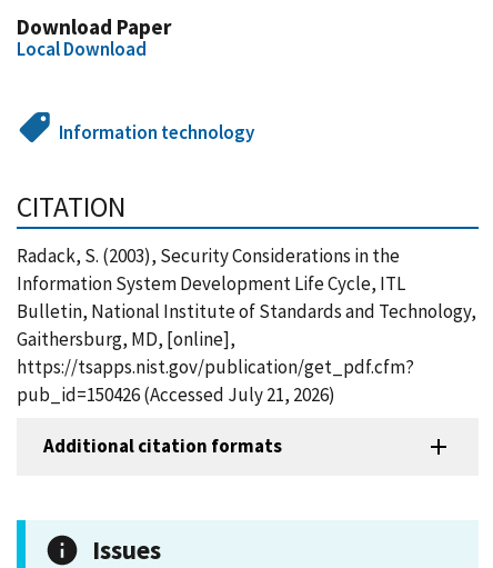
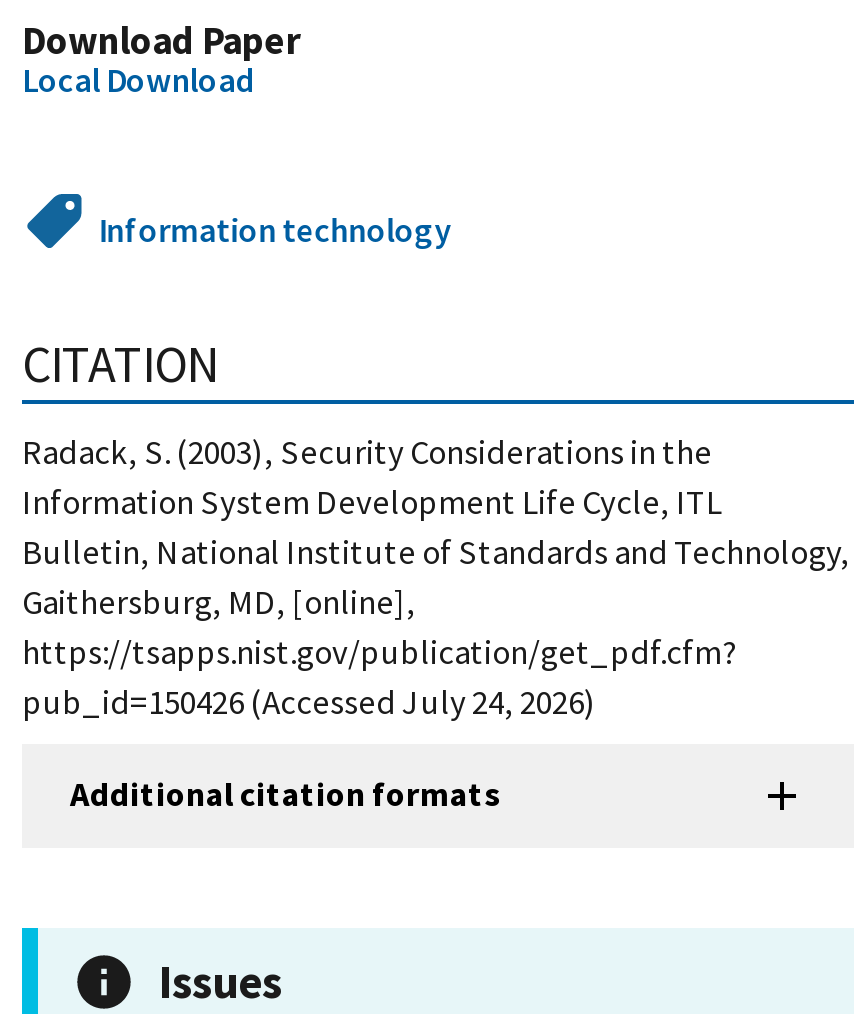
- pub_id=150426 (Accessed July 21, 2026)
+ pub_id=150426 (Accessed July 24, 2026)
